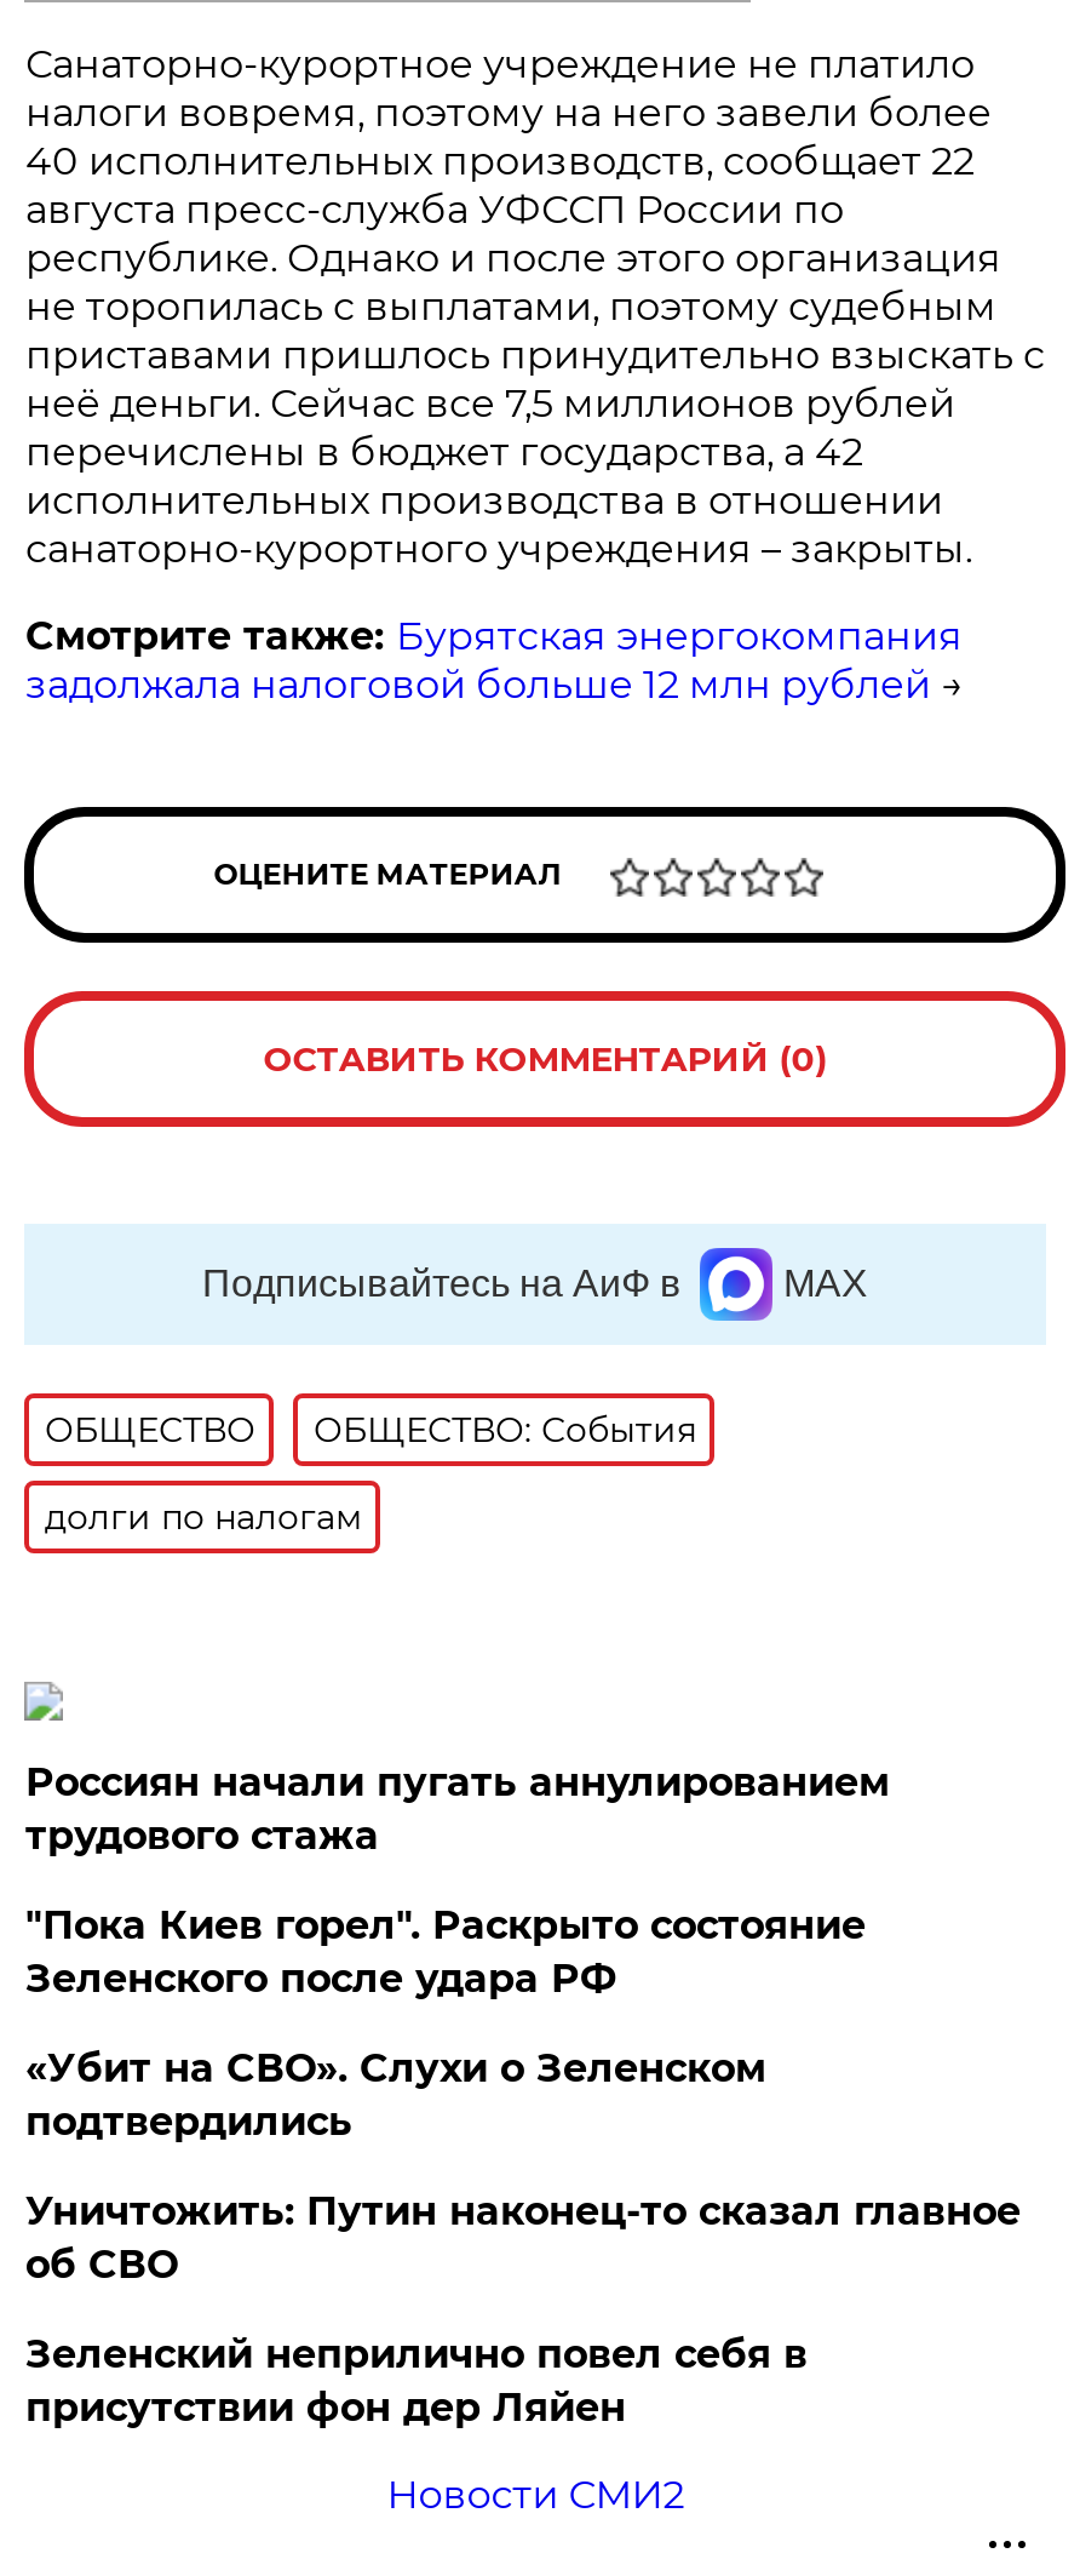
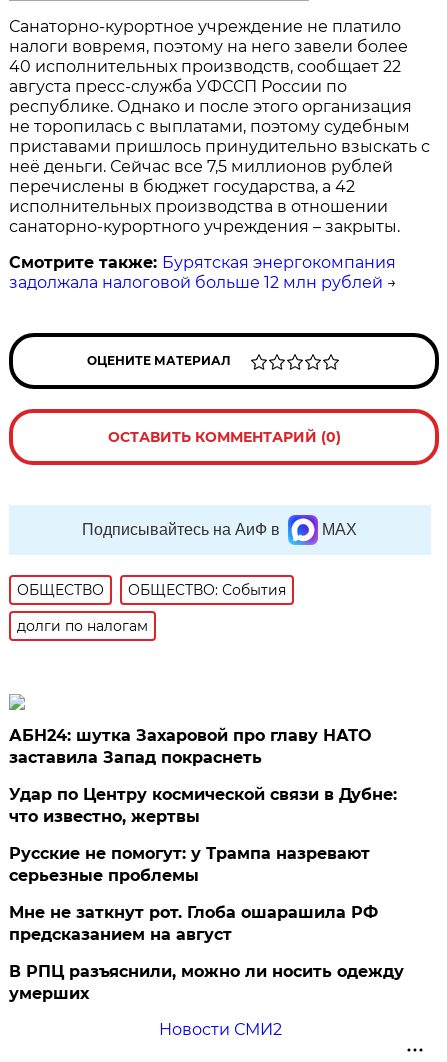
- Россиян начали пугать аннулированием
- трудового стажа
+ АБН24: шутка Захаровой про главу НАТО
+ заставила Запад покраснеть

- "Пока Киев горел". Раскрыто состояние
- Зеленского после удара РФ
+ Удар по Центру космической связи в Дубне:
+ что известно, жертвы

- «Убит на СВО». Слухи о Зеленском
- подтвердились
+ Русские не помогут: у Трампа назревают
+ серьезные проблемы

- Уничтожить: Путин наконец-то сказал главное
- об СВО
+ Мне не заткнут рот. Глоба ошарашила РФ
+ предсказанием на август

- Зеленский неприлично повел cебя в
- присутствии фон дер Ляйен
+ В РПЦ разъяснили, можно ли носить одежду
+ умерших
